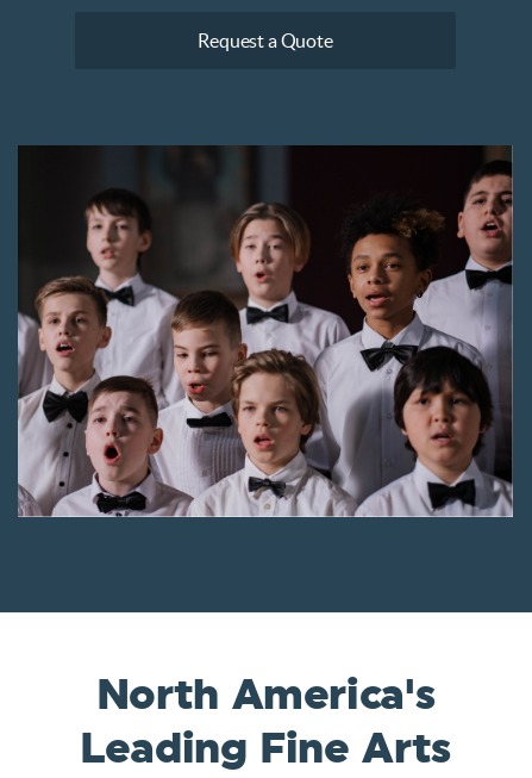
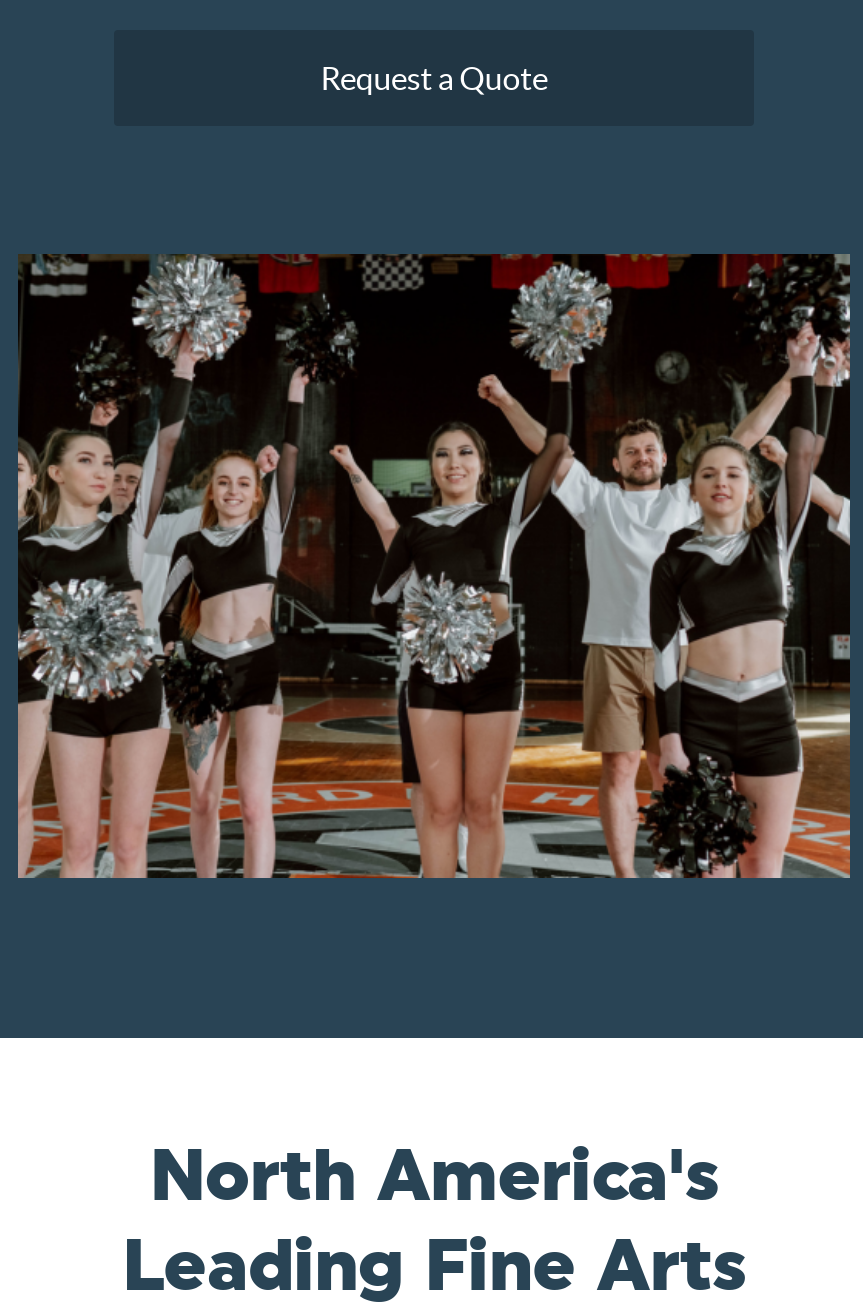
- [image]
+ [image]
